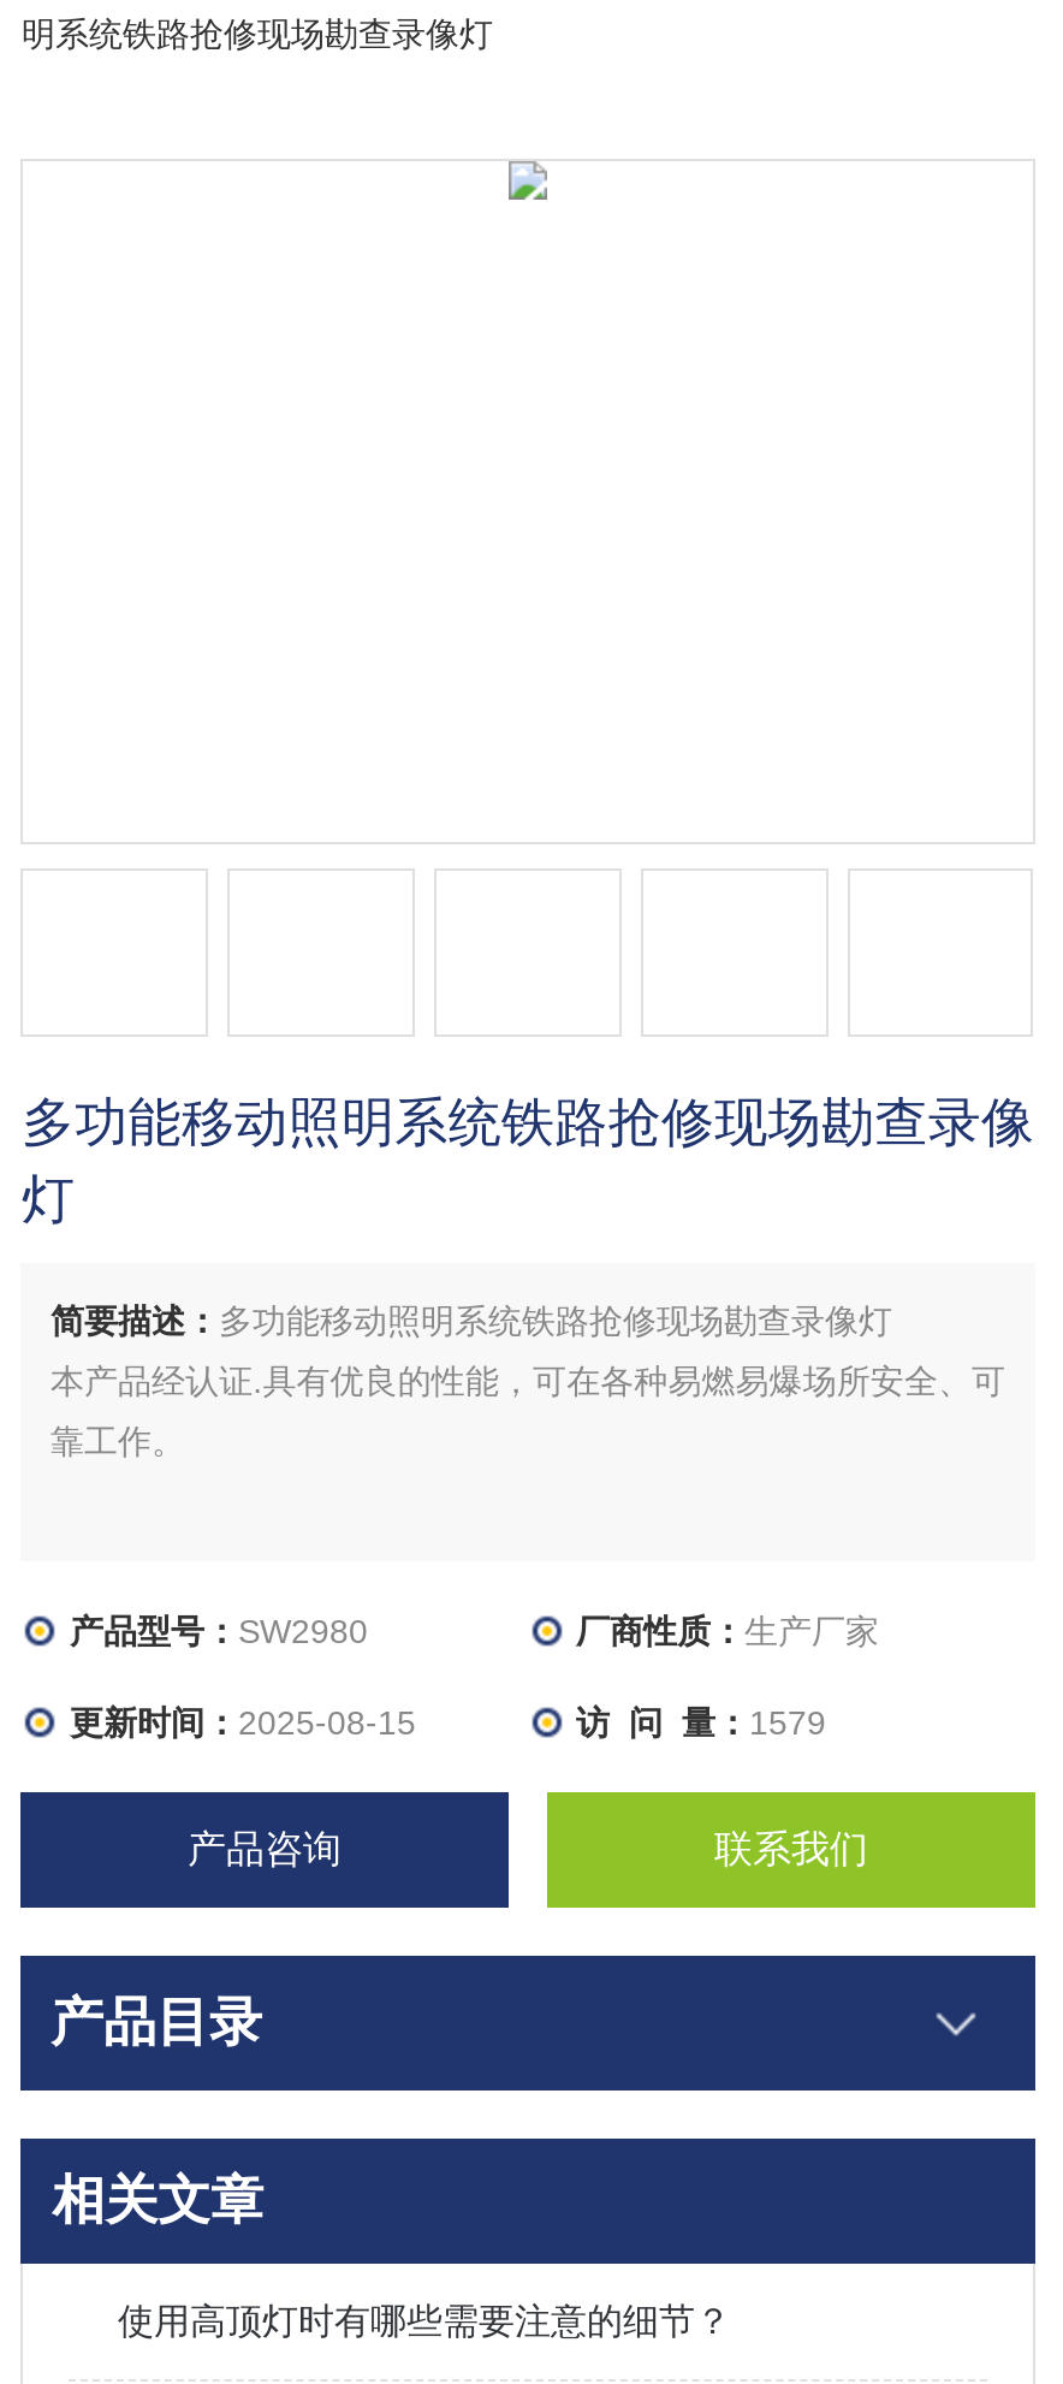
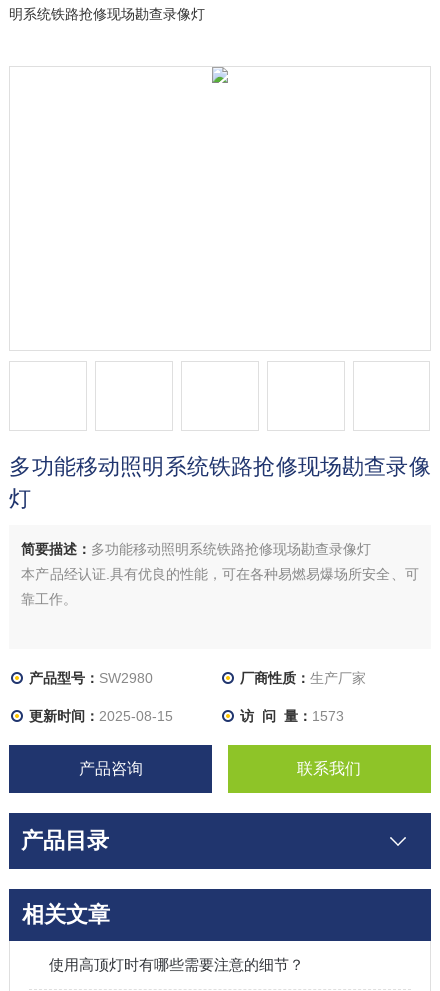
- 访 问 量：1579
+ 访 问 量：1573
